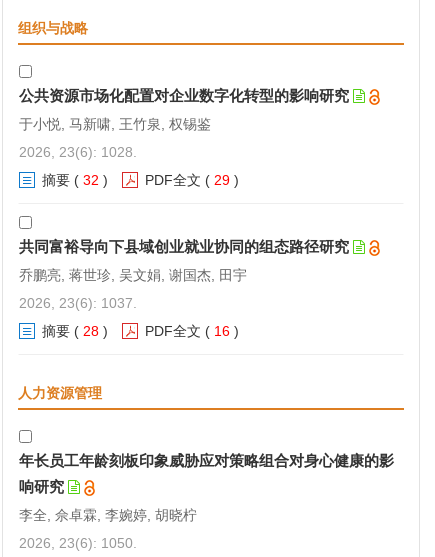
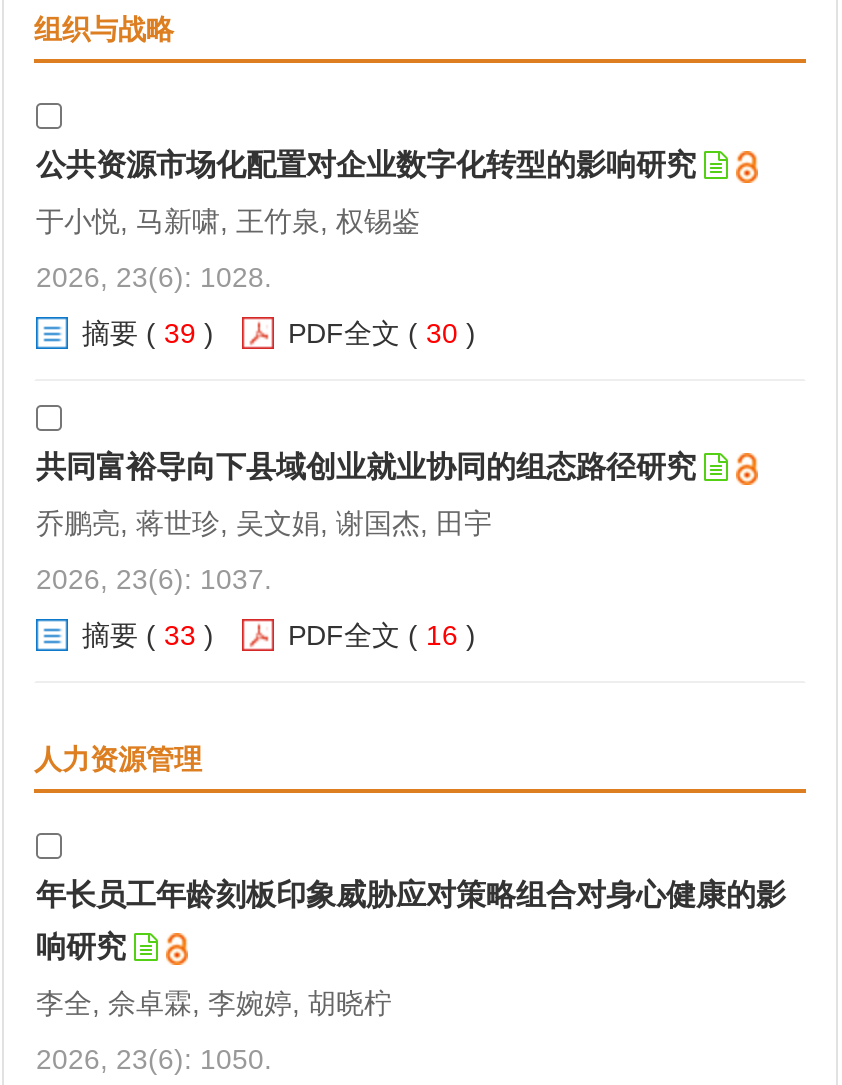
- 摘要( 32)
+ 摘要( 39)

- PDF全文 ( 29)
+ PDF全文 ( 30)

- 摘要( 28)
+ 摘要( 33)
